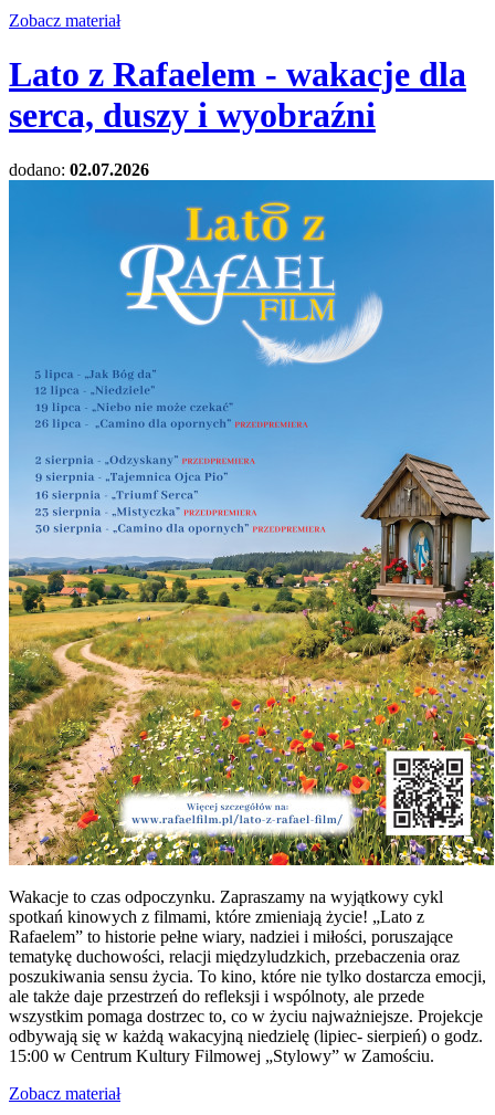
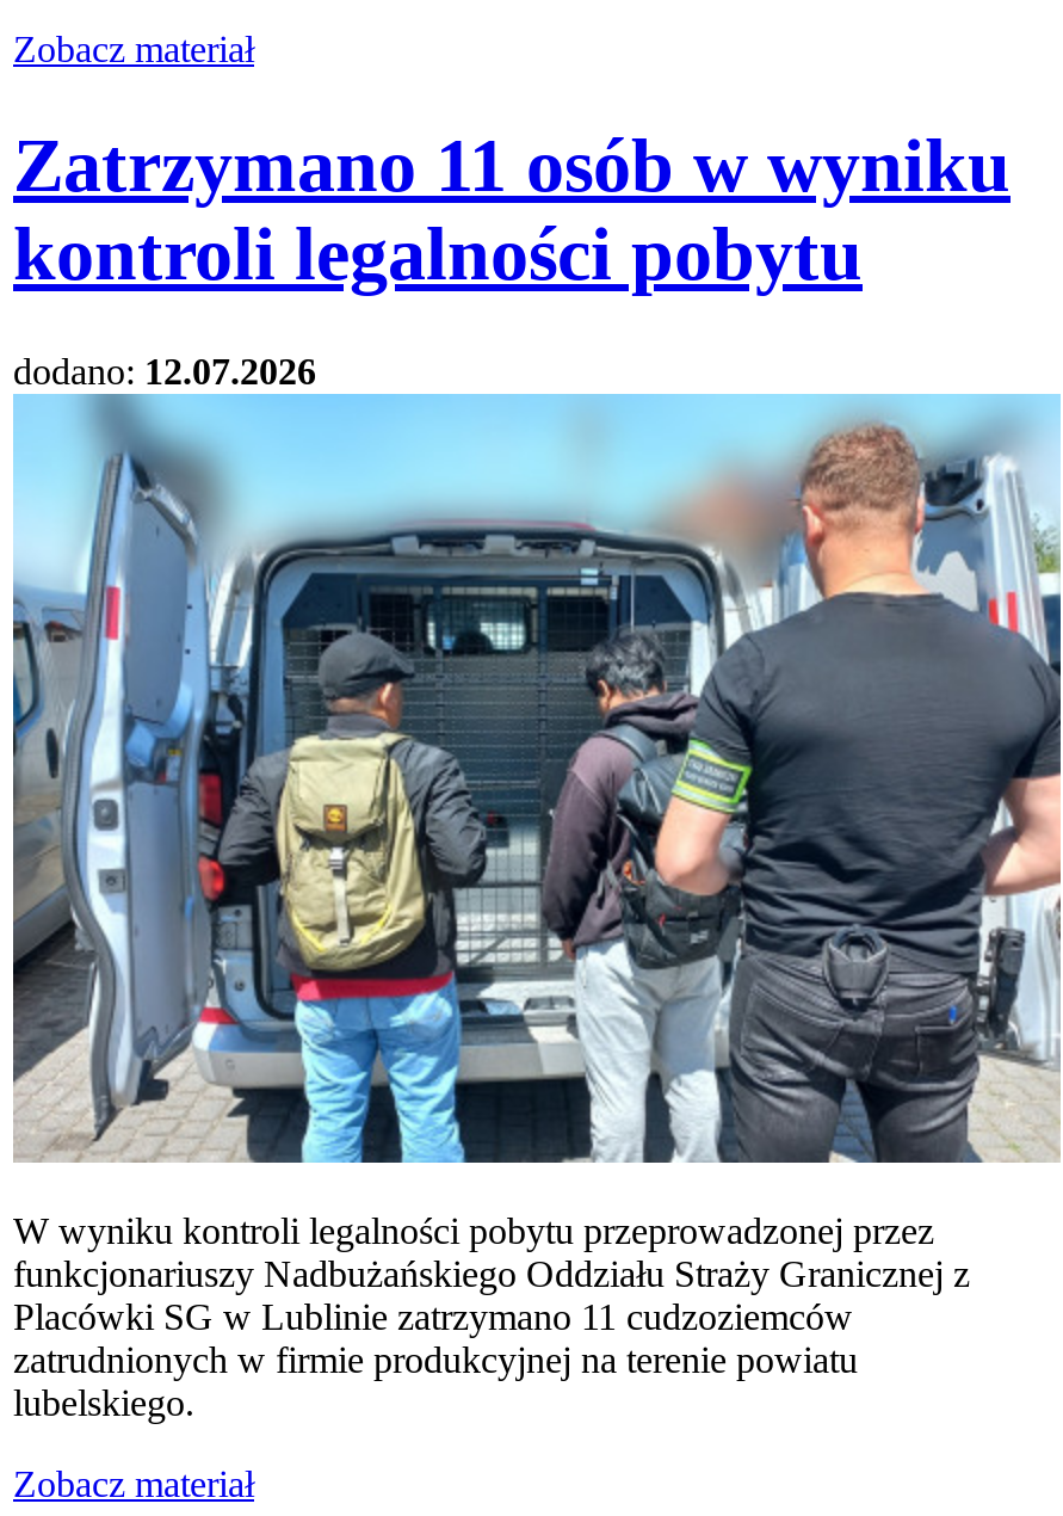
- Lato z Rafaelem - wakacje dla
- serca, duszy i wyobraźni
+ Zatrzymano 11 osób w wyniku
+ kontroli legalności pobytu

- dodano: 02.07.2026
+ dodano: 12.07.2026

- [image]
- Wakacje to czas odpoczynku. Zapraszamy na wyjątkowy cykl
- spotkań kinowych z filmami, które zmieniają życie! „Lato z
- Rafaelem” to historie pełne wiary, nadziei i miłości, poruszające
- tematykę duchowości, relacji międzyludzkich, przebaczenia oraz
- poszukiwania sensu życia. To kino, które nie tylko dostarcza emocji,
- ale także daje przestrzeń do refleksji i wspólnoty, ale przede
- wszystkim pomaga dostrzec to, co w życiu najważniejsze. Projekcje
- odbywają się w każdą wakacyjną niedzielę (lipiec- sierpień) o godz.
- 15:00 w Centrum Kultury Filmowej „Stylowy” w Zamościu.
+ [image]
+ W wyniku kontroli legalności pobytu przeprowadzonej przez
+ funkcjonariuszy Nadbużańskiego Oddziału Straży Granicznej z
+ Placówki SG w Lublinie zatrzymano 11 cudzoziemców
+ zatrudnionych w firmie produkcyjnej na terenie powiatu
+ lubelskiego.
